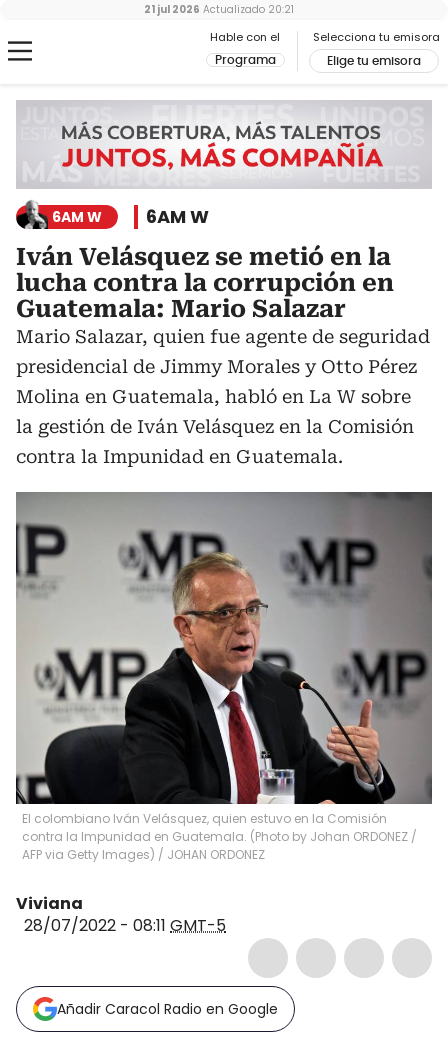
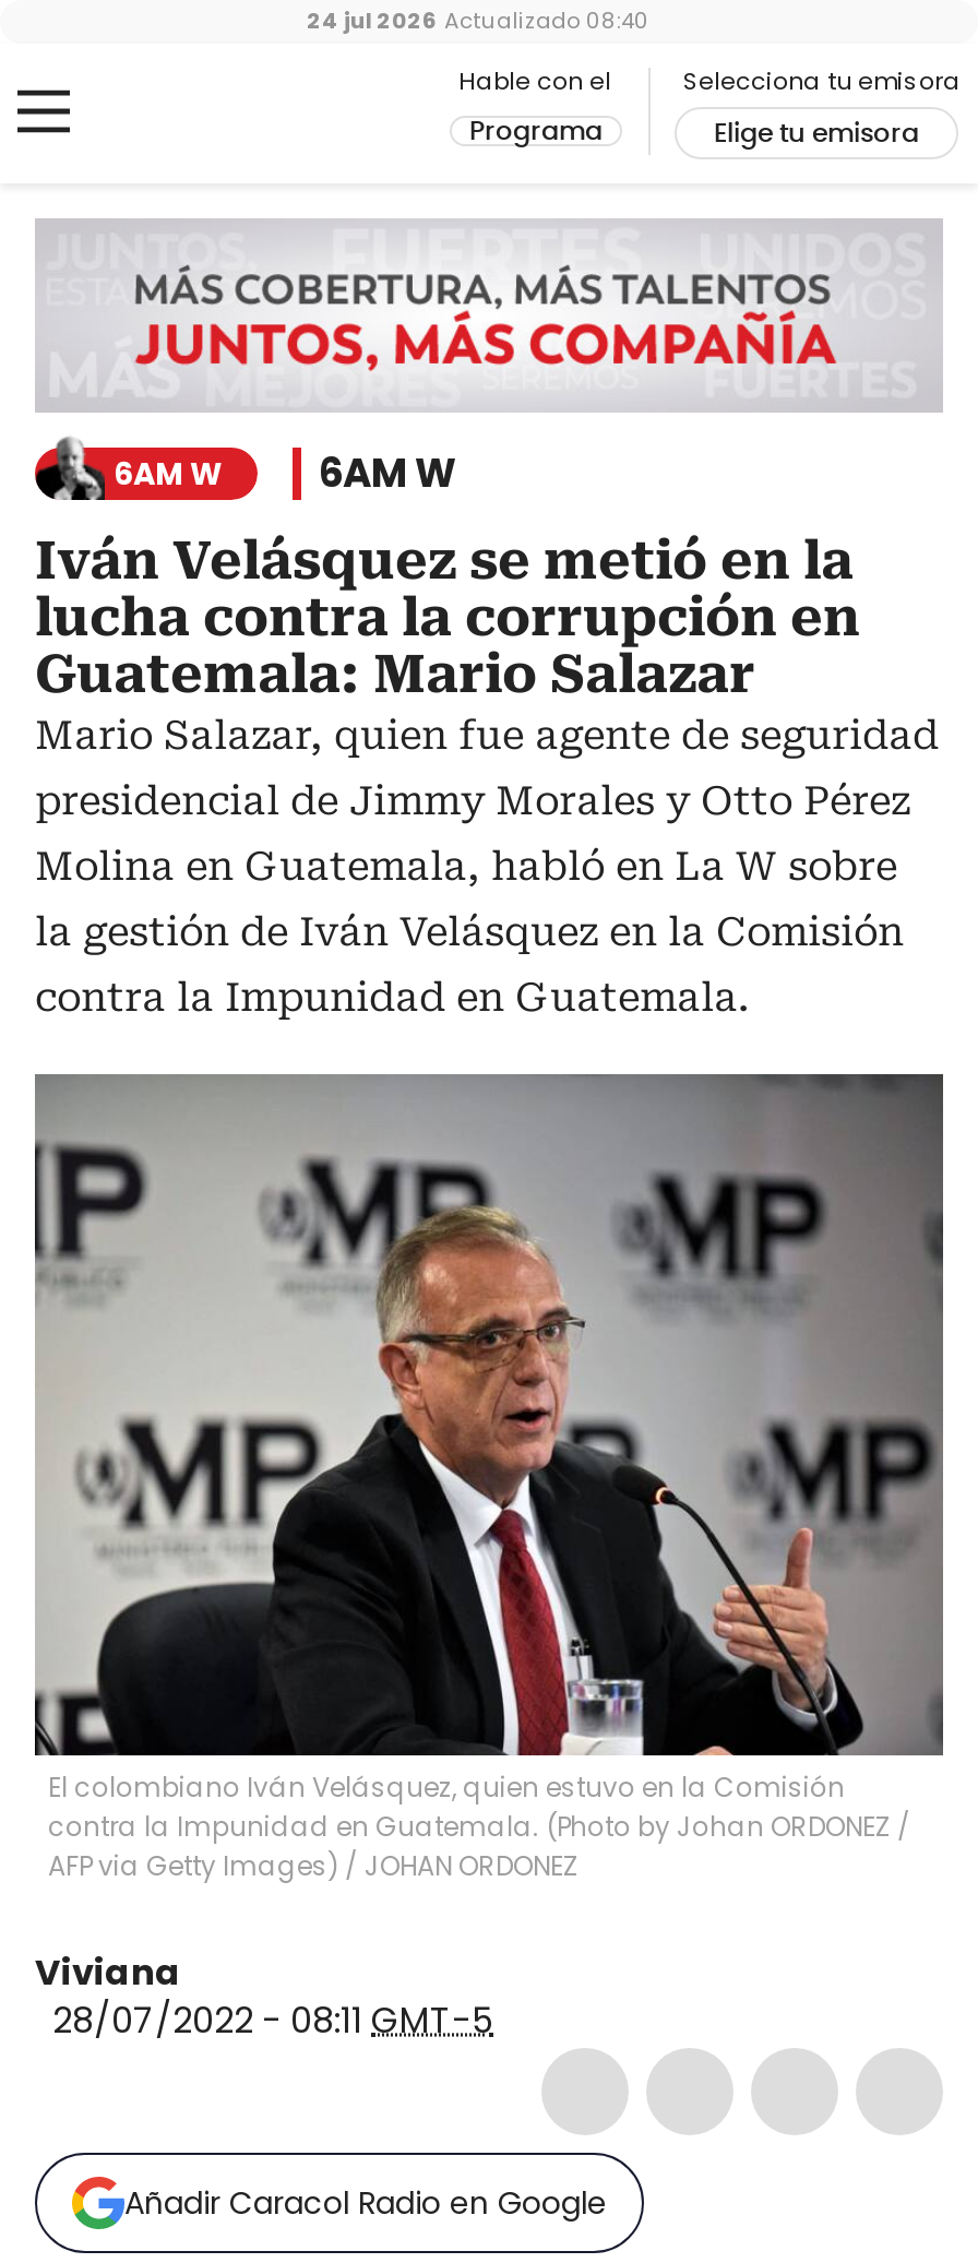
- 21 jul 2026 Actualizado 20:21
+ 24 jul 2026 Actualizado 08:40
